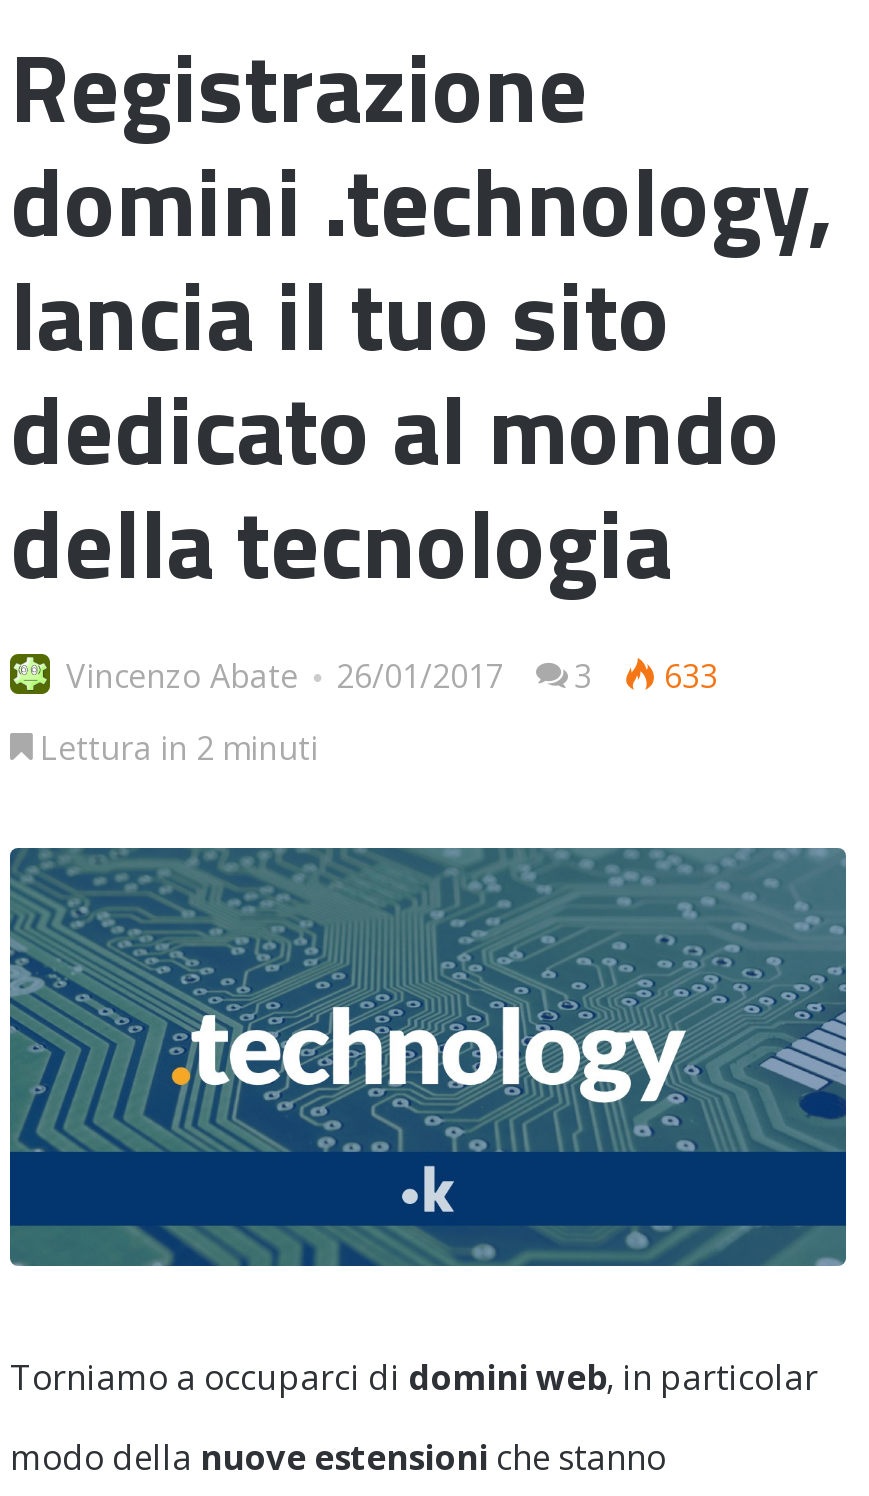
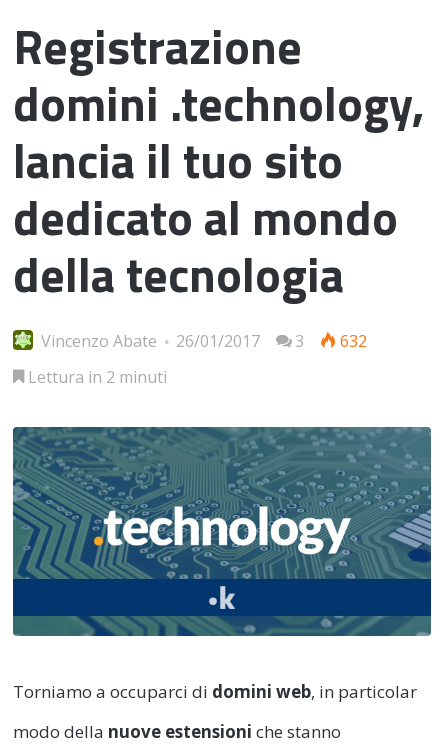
- Vincenzo Abate 26/01/2017 3 633
+ Vincenzo Abate 26/01/2017 3 632
